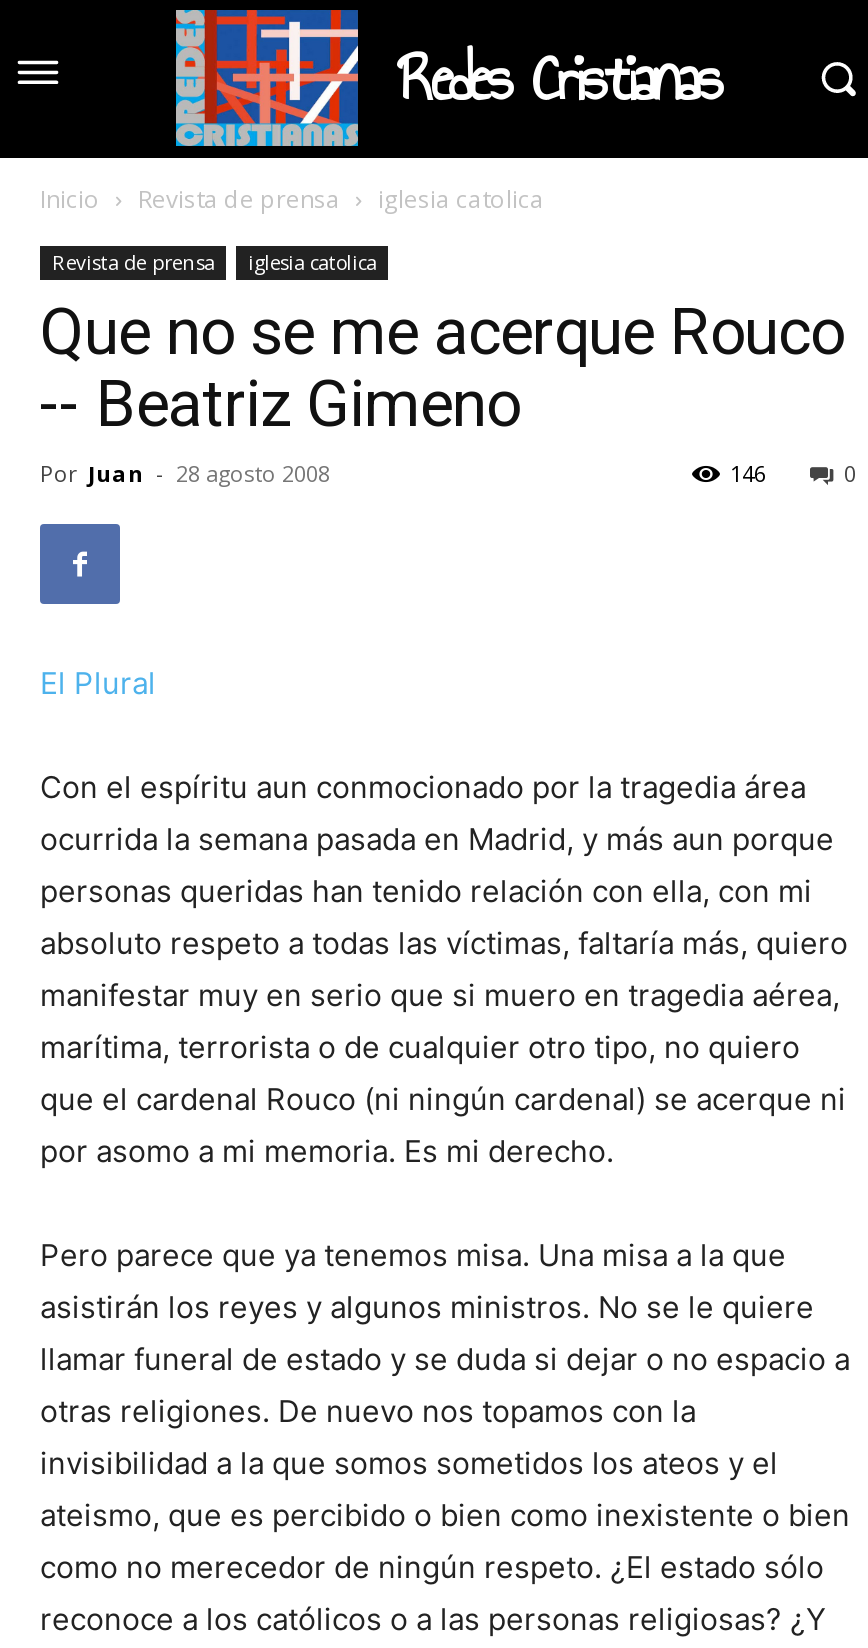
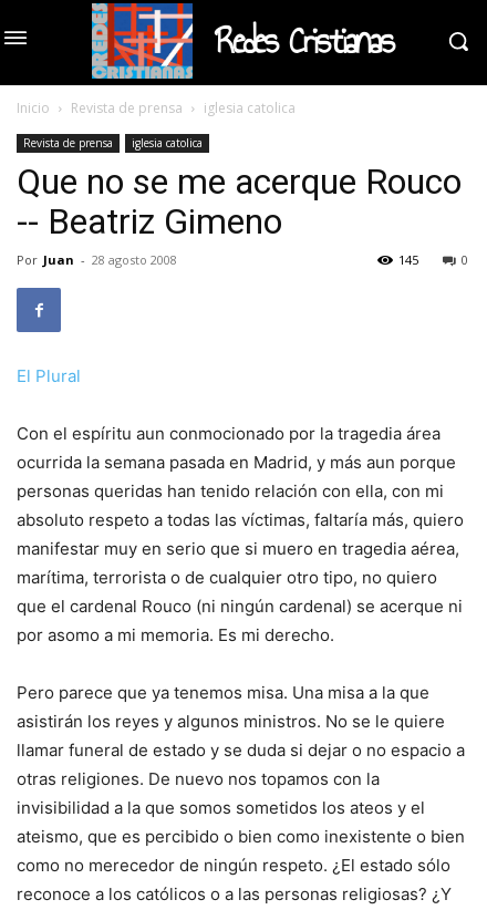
- 146
+ 145
